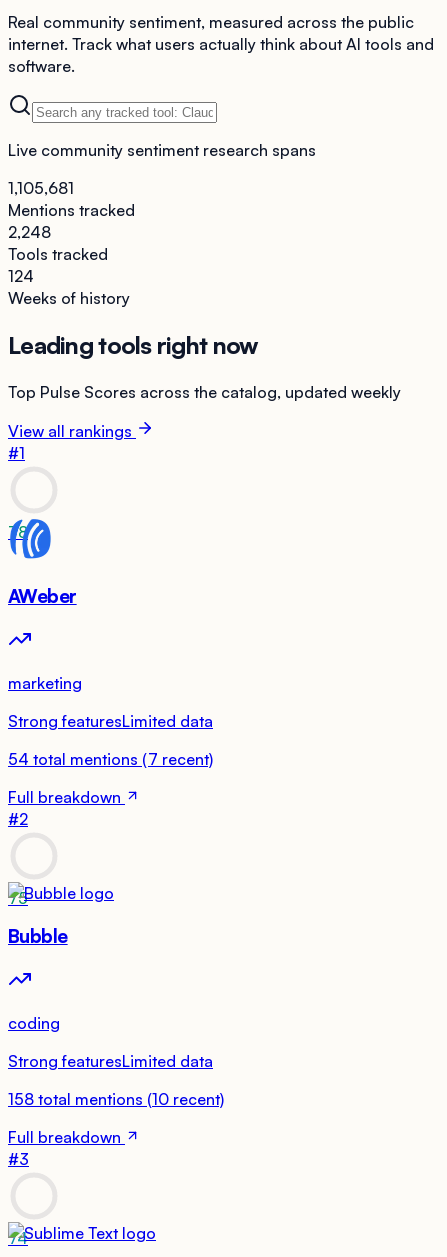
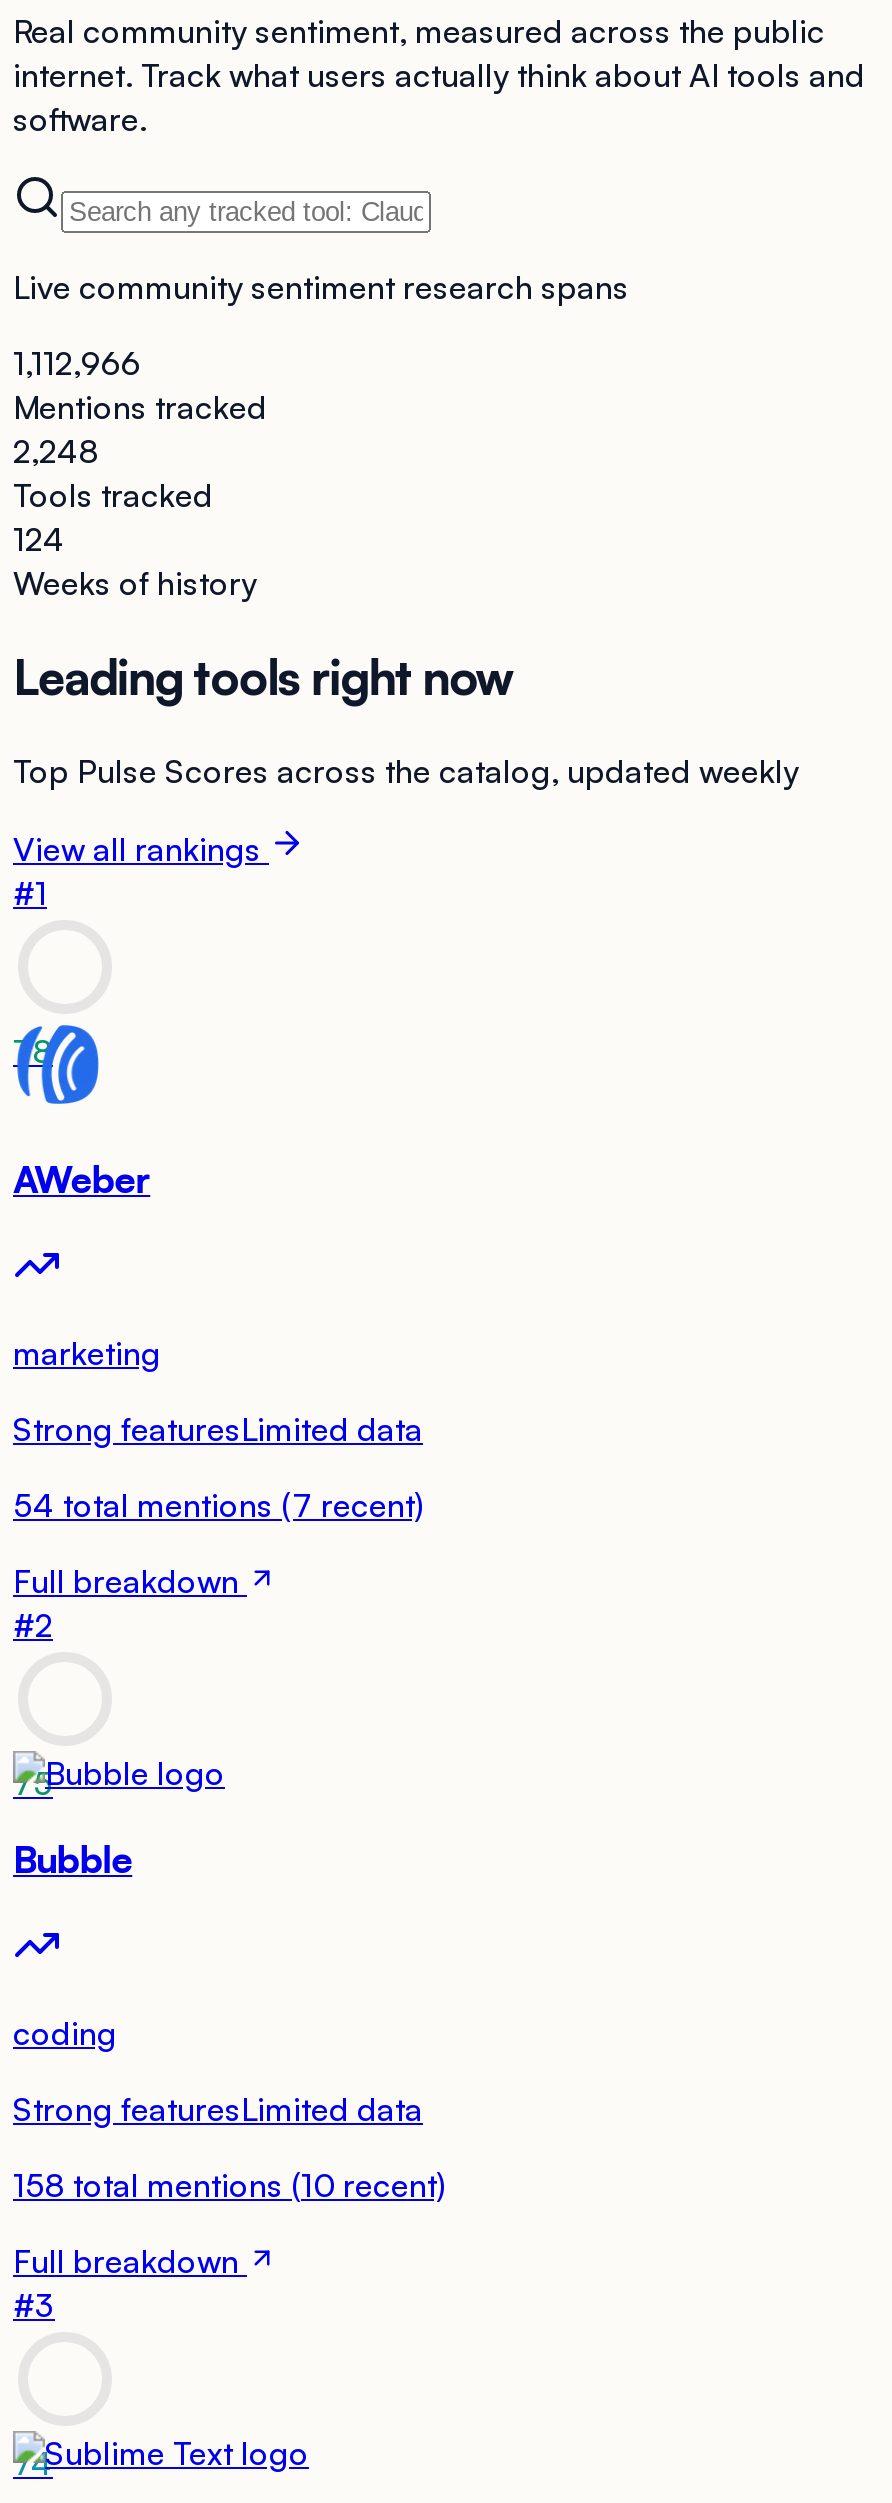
- 1,105,681
+ 1,112,966
